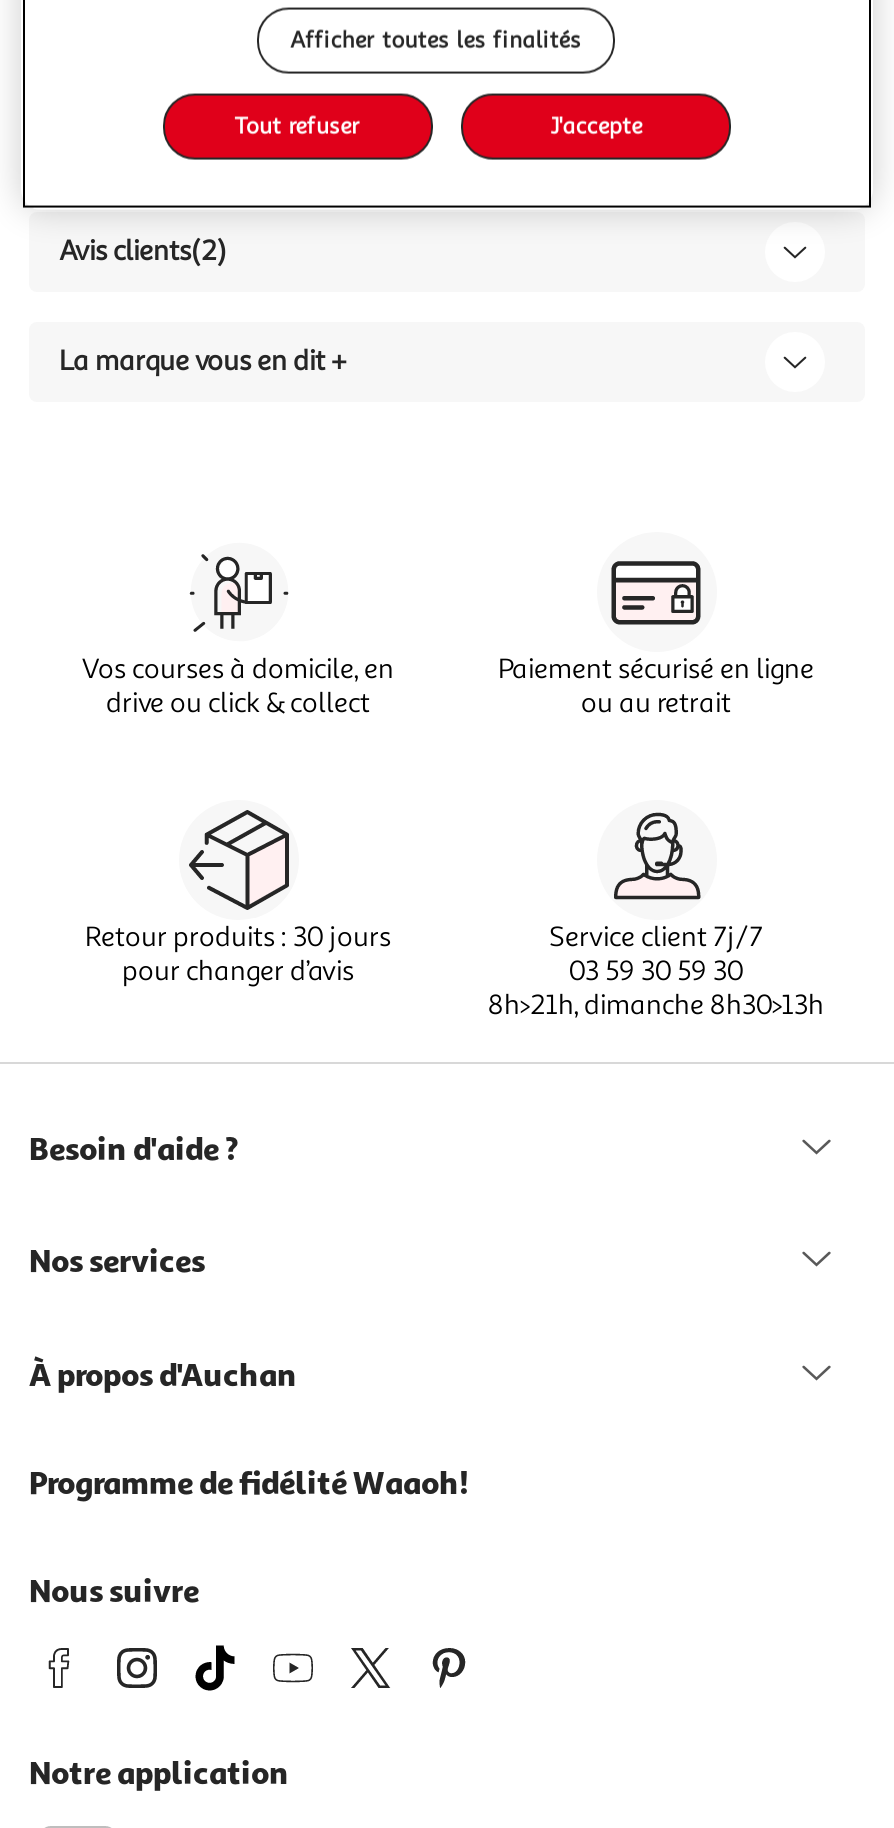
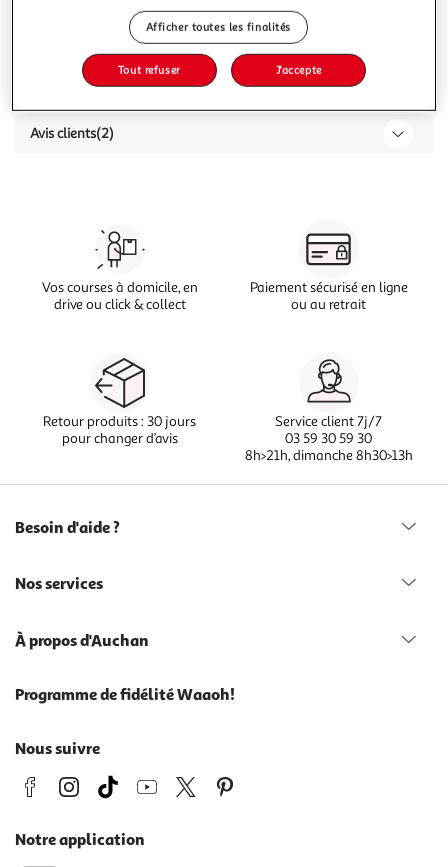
- La marque vous en dit +
